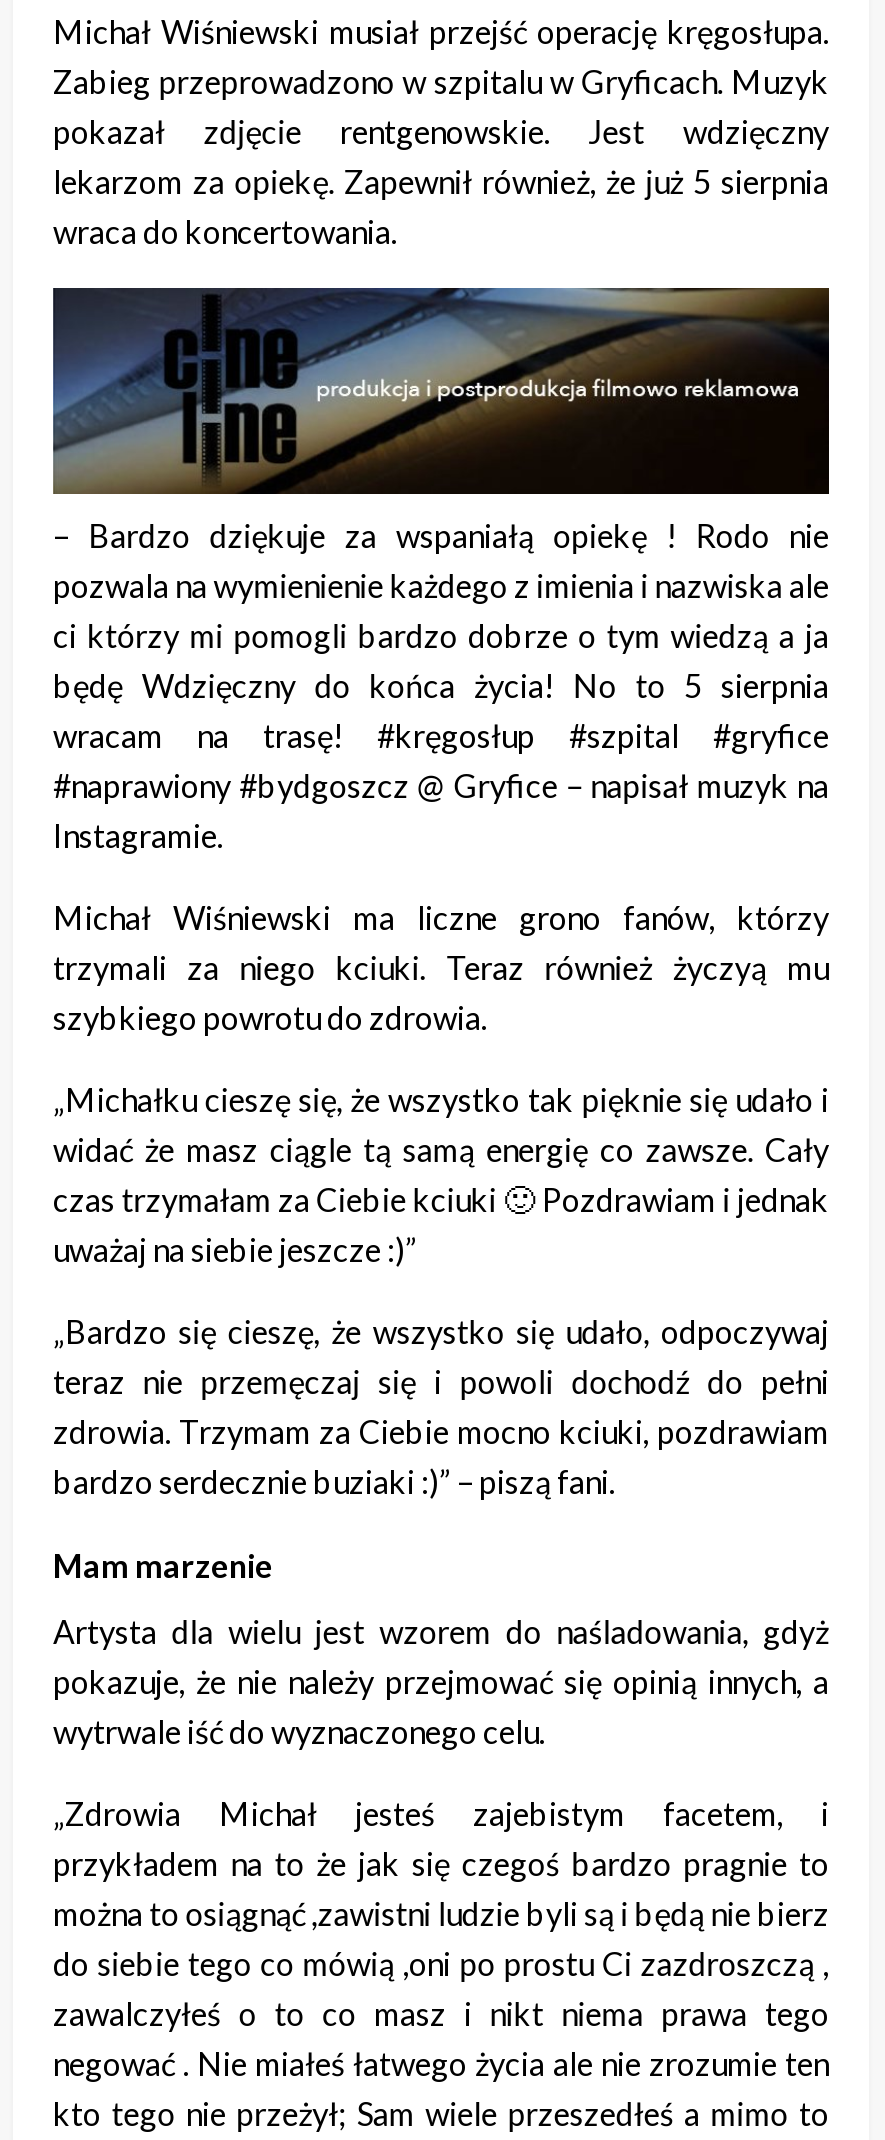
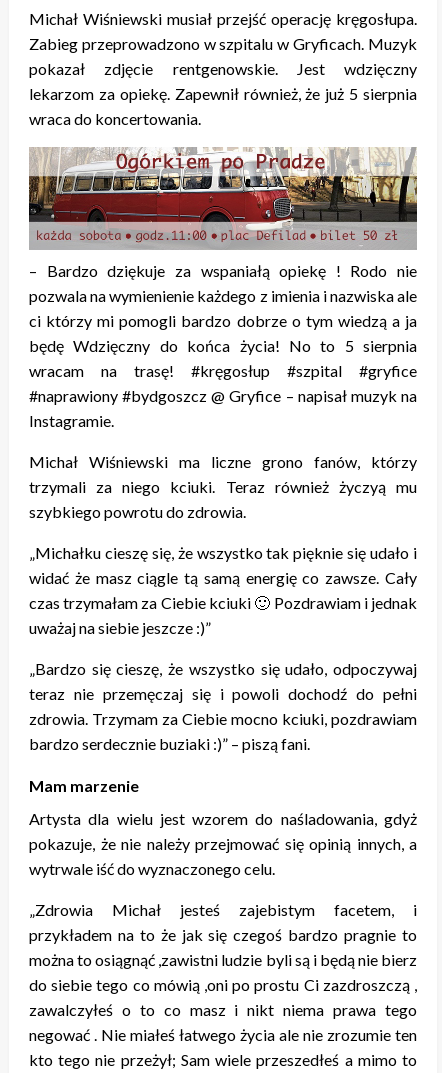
- [image]
+ [image]
